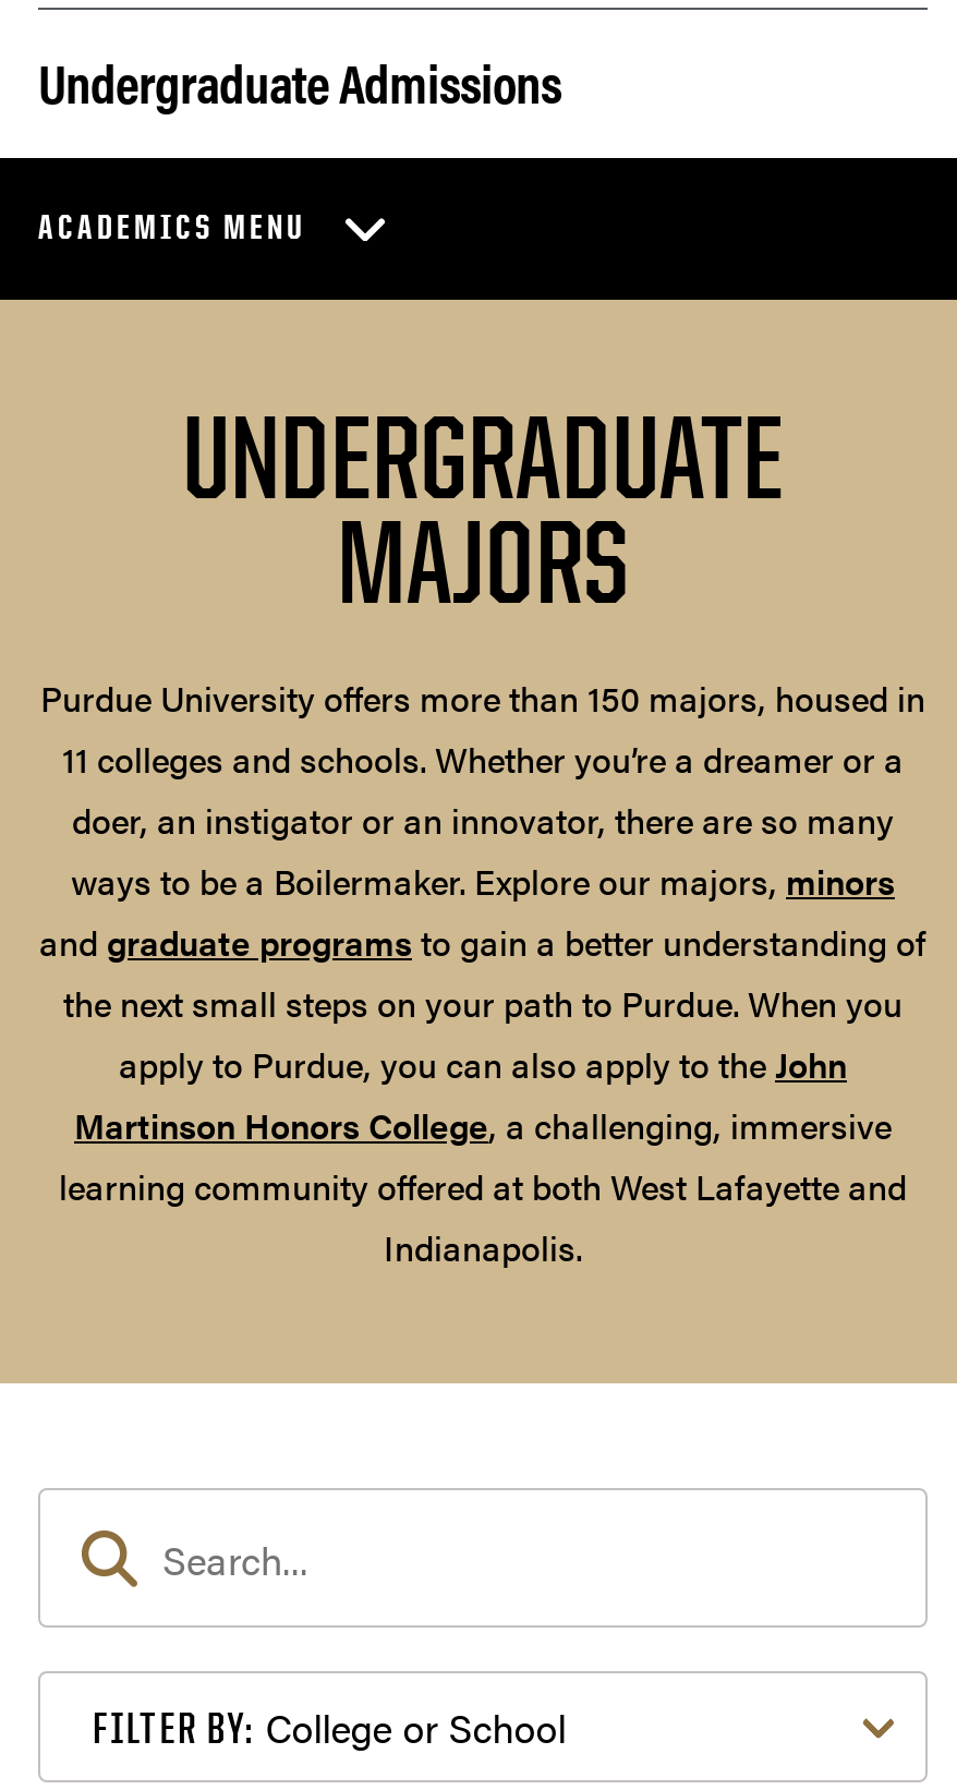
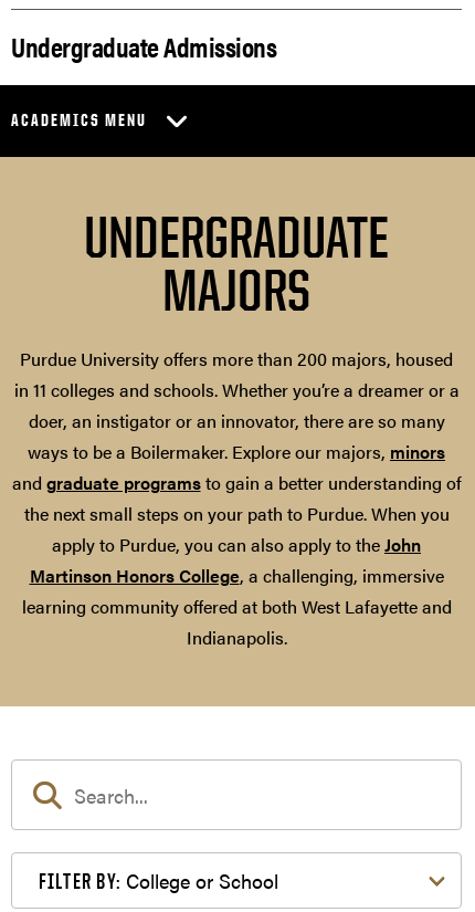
- Purdue University offers more than 150 majors, housed in
- 11 colleges and schools. Whether you’re a dreamer or a
+ Purdue University offers more than 200 majors, housed
+ in 11 colleges and schools. Whether you’re a dreamer or a
